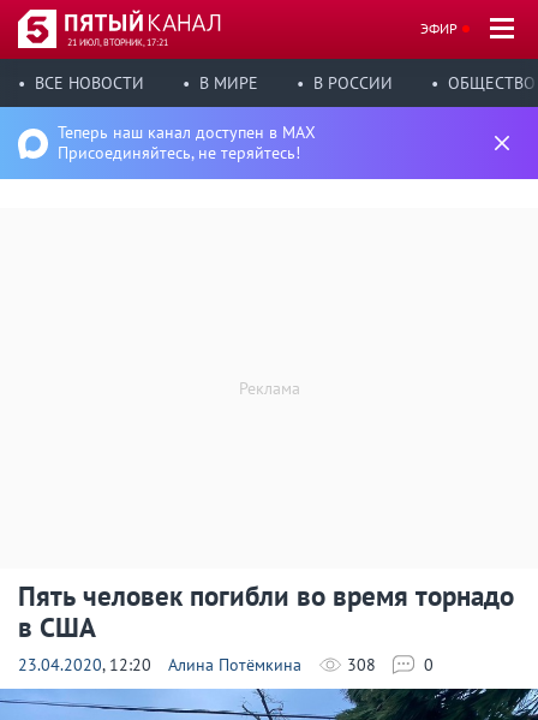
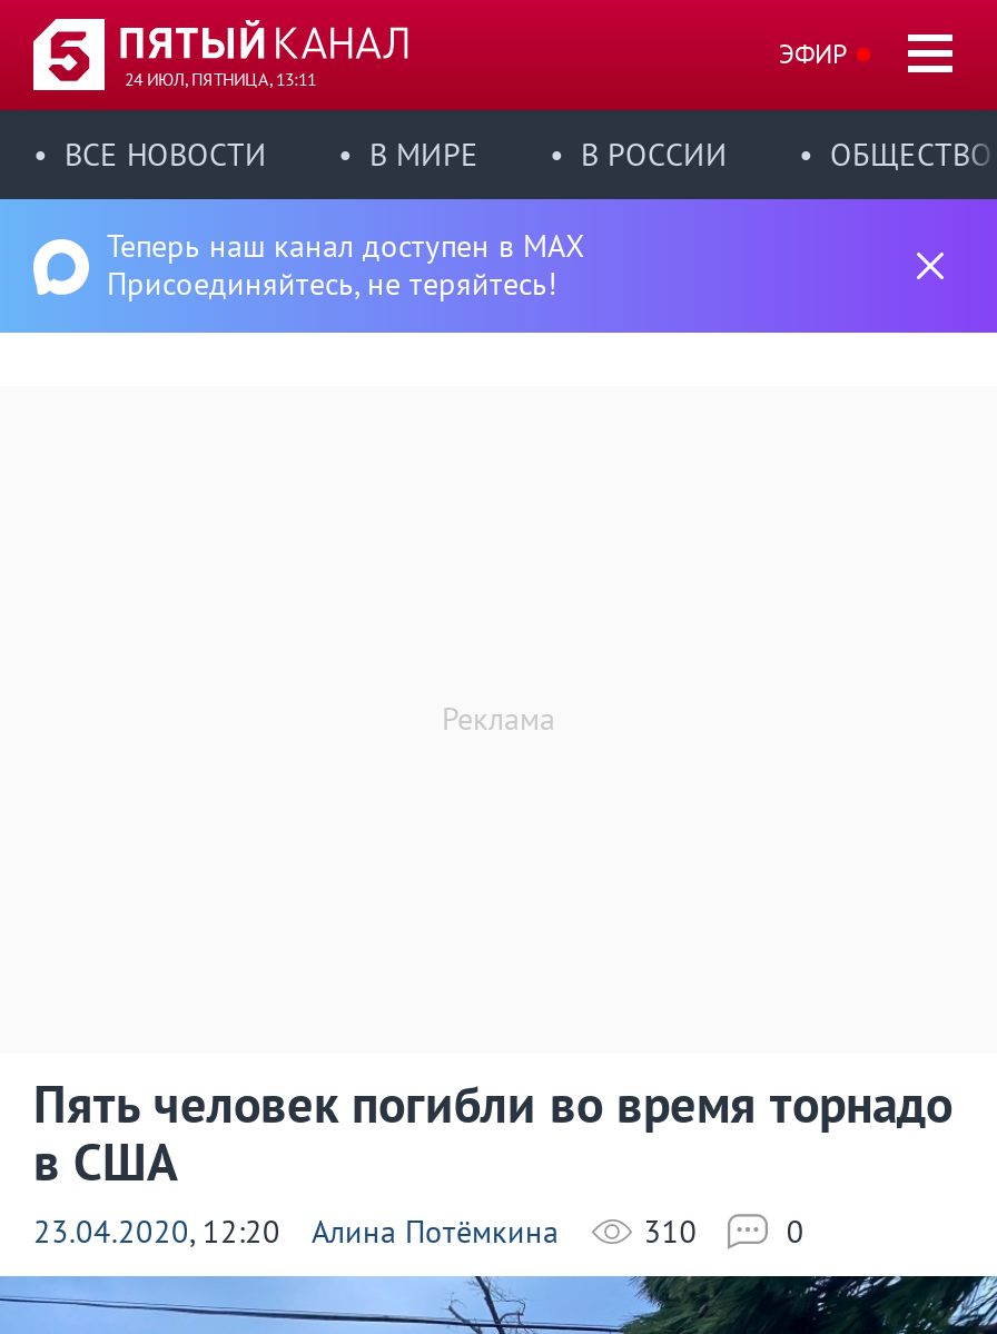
- 21 ИЮЛ, ВТОРНИК, 17:21
+ 24 ИЮЛ, ПЯТНИЦА, 13:11

- 308
+ 310
